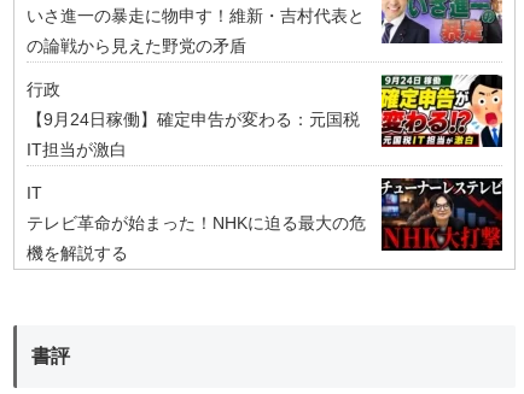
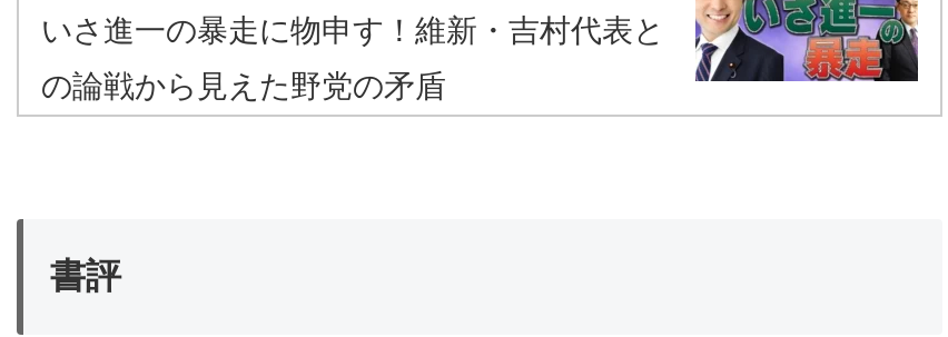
- [image]
- 行政
- 【9月24日稼働】確定申告が変わる：元国税
- IT担当が激白
- IT
- テレビ革命が始まった！NHKに迫る最大の危
- 機を解説する

- [image]
